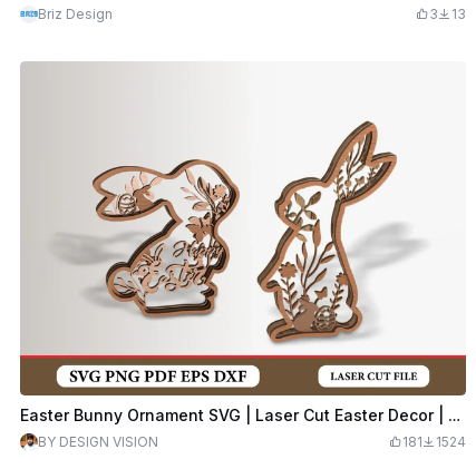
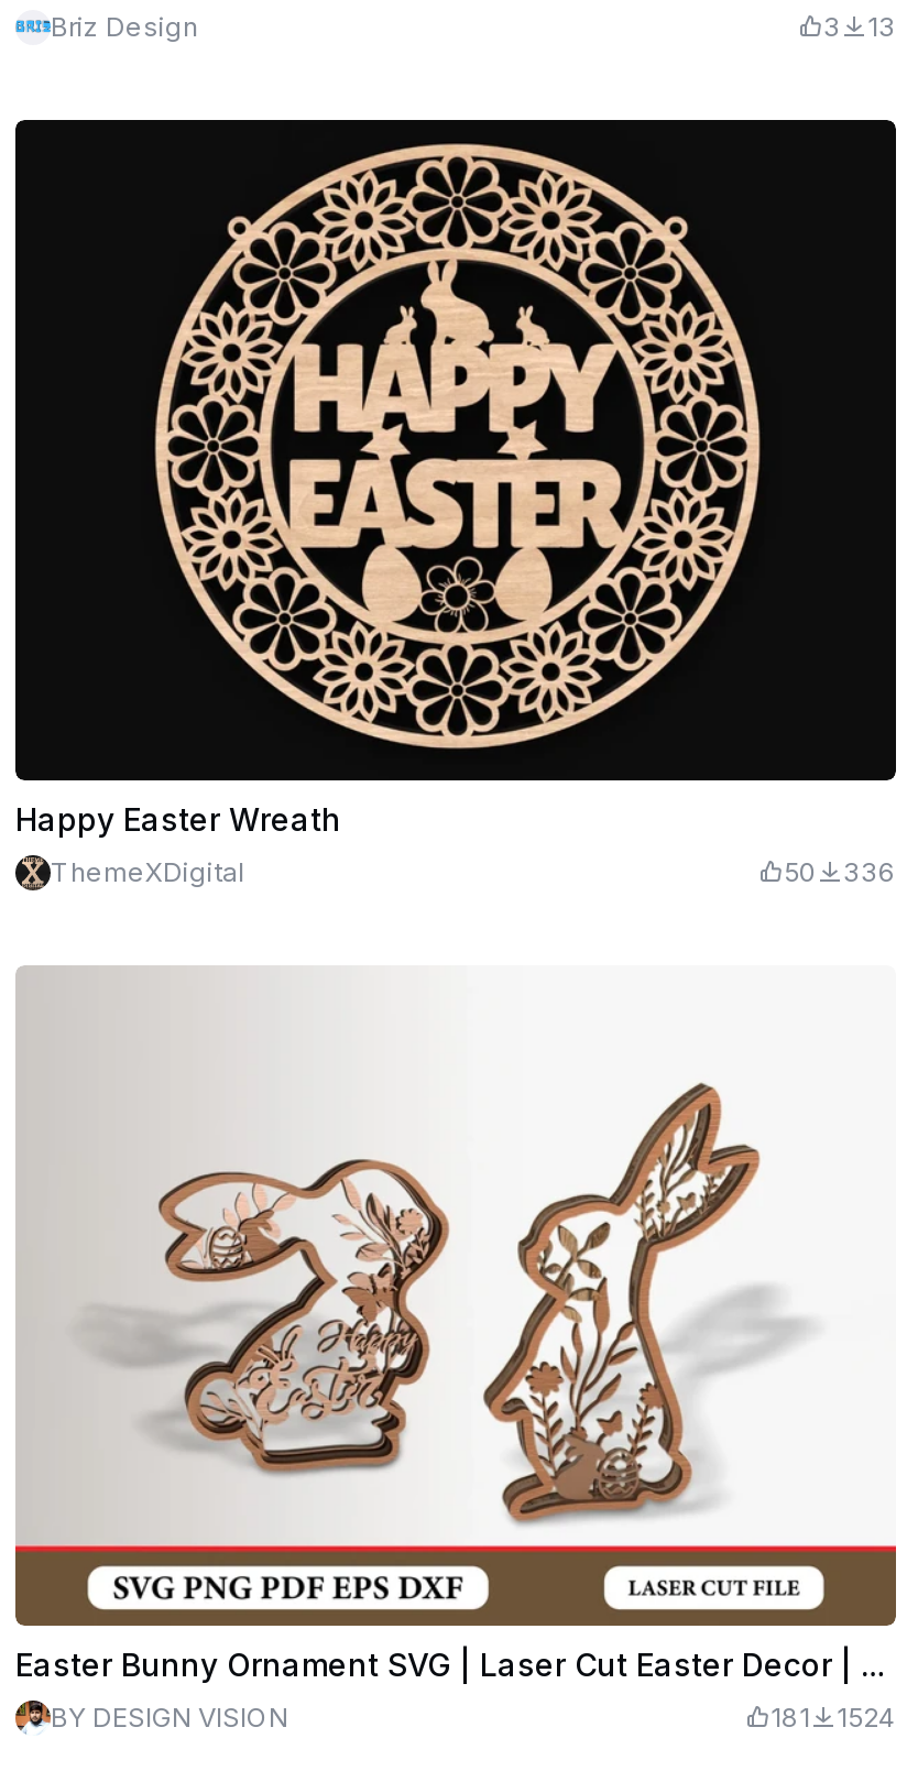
+ [image]
+ Happy Easter Wreath
+ ThemeXDigital
+ 50
+ 336
